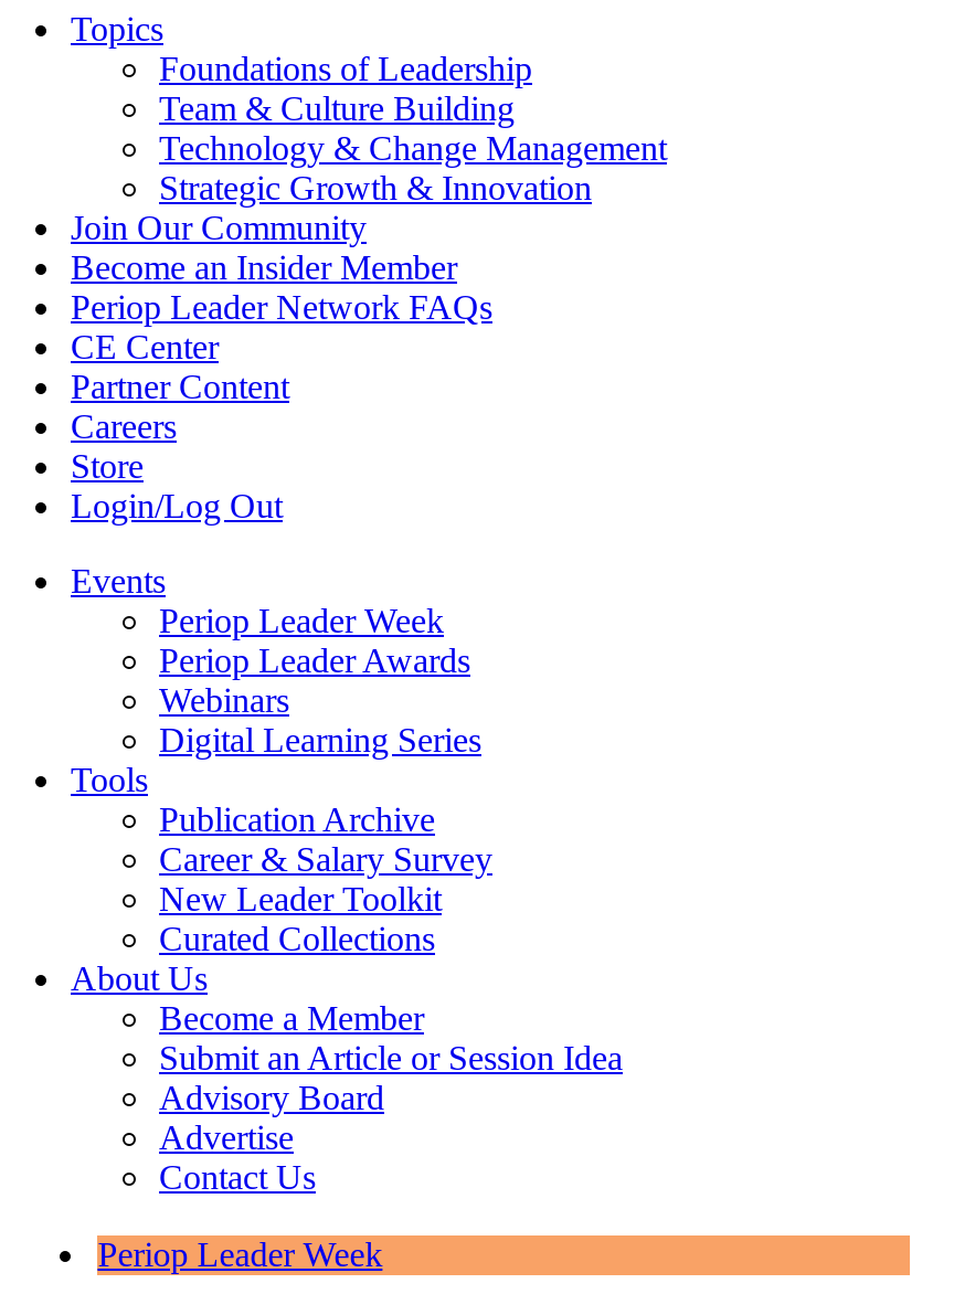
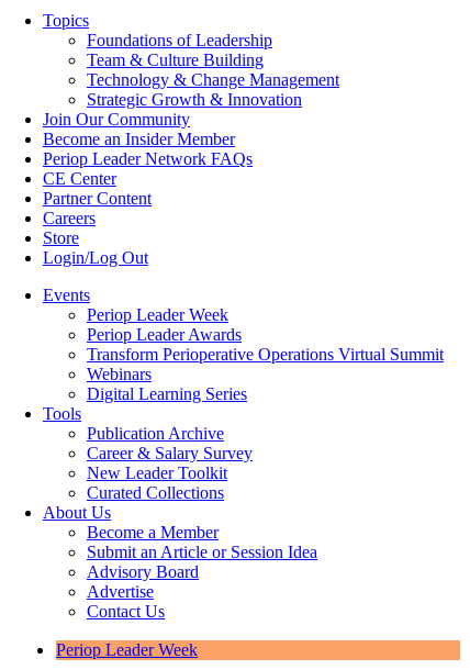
+ Transform Perioperative Operations Virtual Summit
